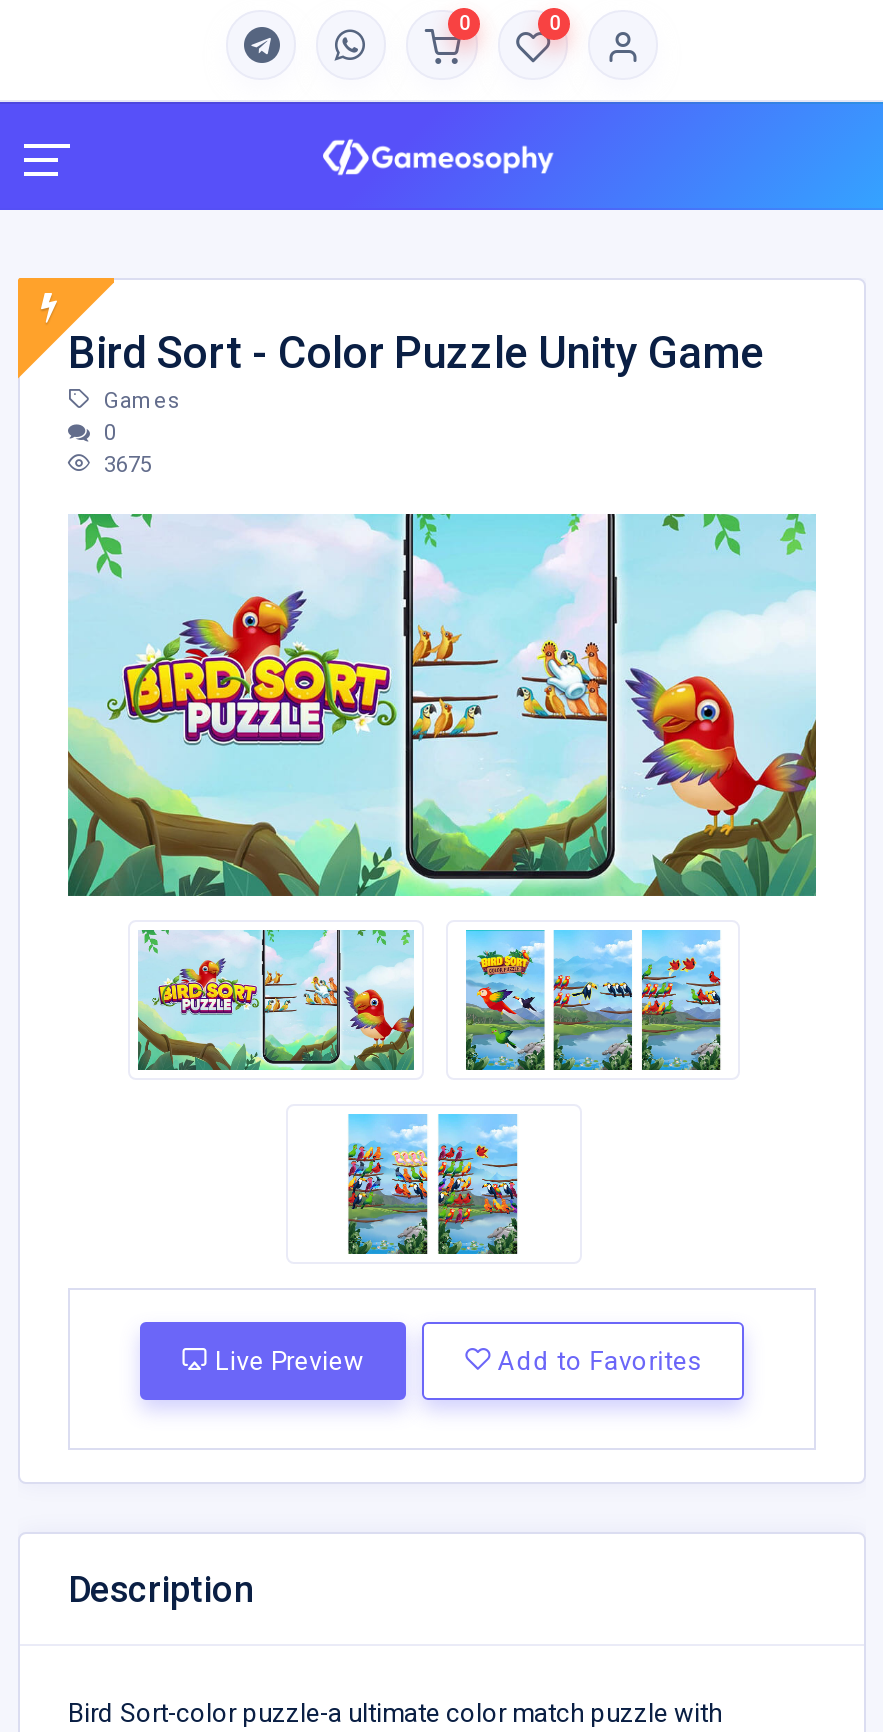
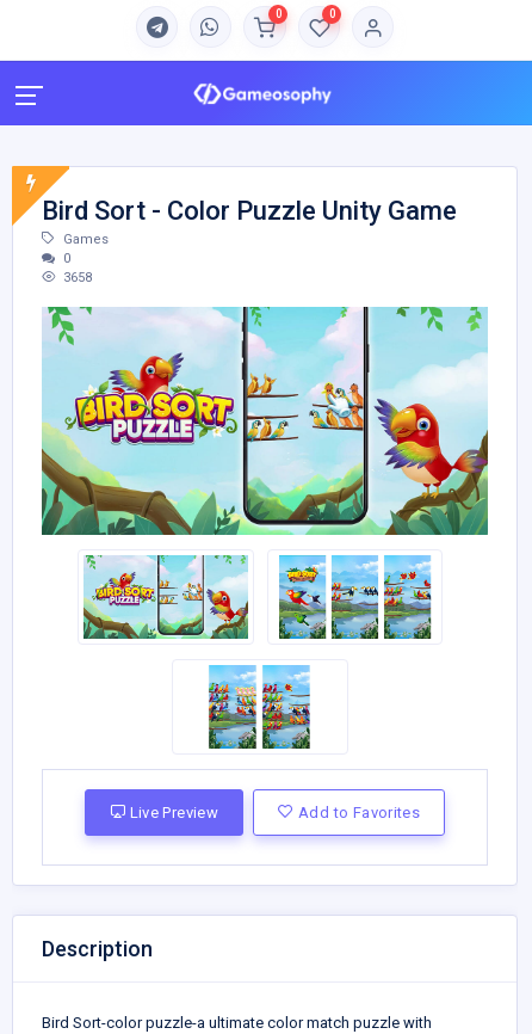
- 3675
+ 3658
